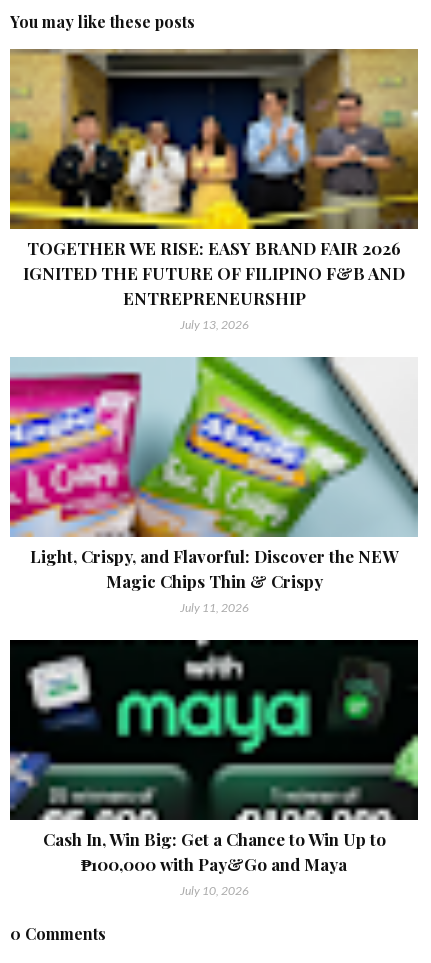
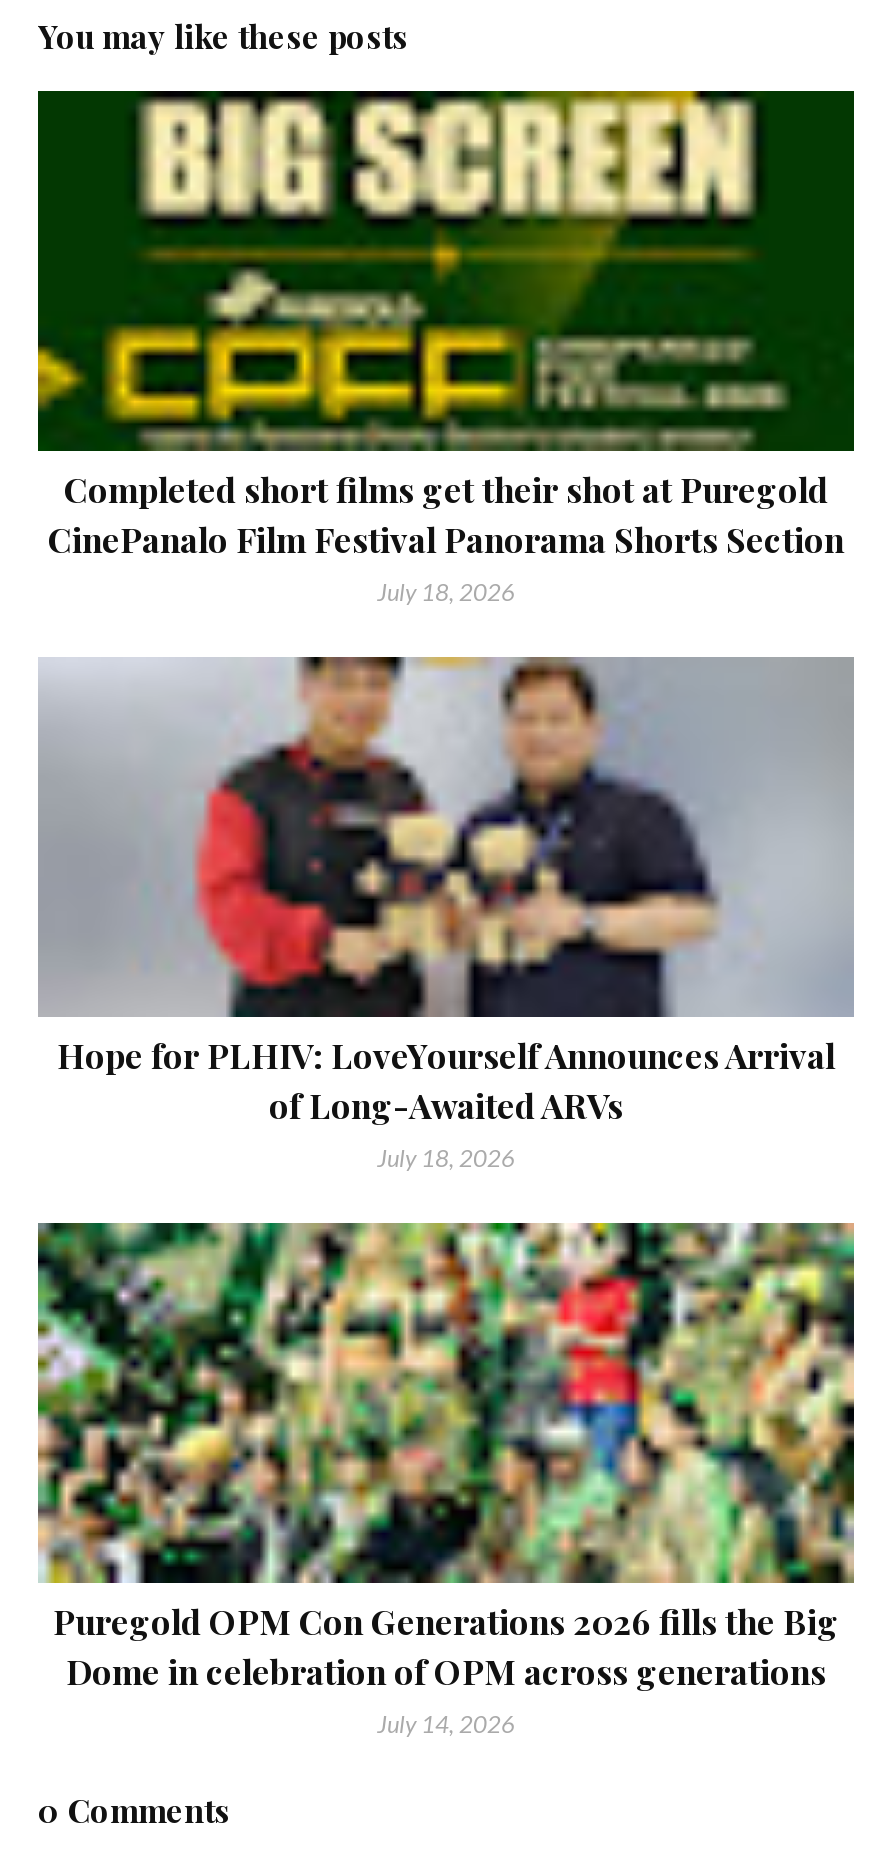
- [image]
- TOGETHER WE RISE: EASY BRAND FAIR 2026
- IGNITED THE FUTURE OF FILIPINO F&B AND
- ENTREPRENEURSHIP
- July 13, 2026
+ [image]
+ Completed short films get their shot at Puregold
+ CinePanalo Film Festival Panorama Shorts Section
+ July 18, 2026

- [image]
- Light, Crispy, and Flavorful: Discover the NEW
- Magic Chips Thin & Crispy
- July 11, 2026
+ [image]
+ Hope for PLHIV: LoveYourself Announces Arrival
+ of Long-Awaited ARVs
+ July 18, 2026

- [image]
- Cash In, Win Big: Get a Chance to Win Up to
- ₱100,000 with Pay&Go and Maya
- July 10, 2026
+ [image]
+ Puregold OPM Con Generations 2026 fills the Big
+ Dome in celebration of OPM across generations
+ July 14, 2026
